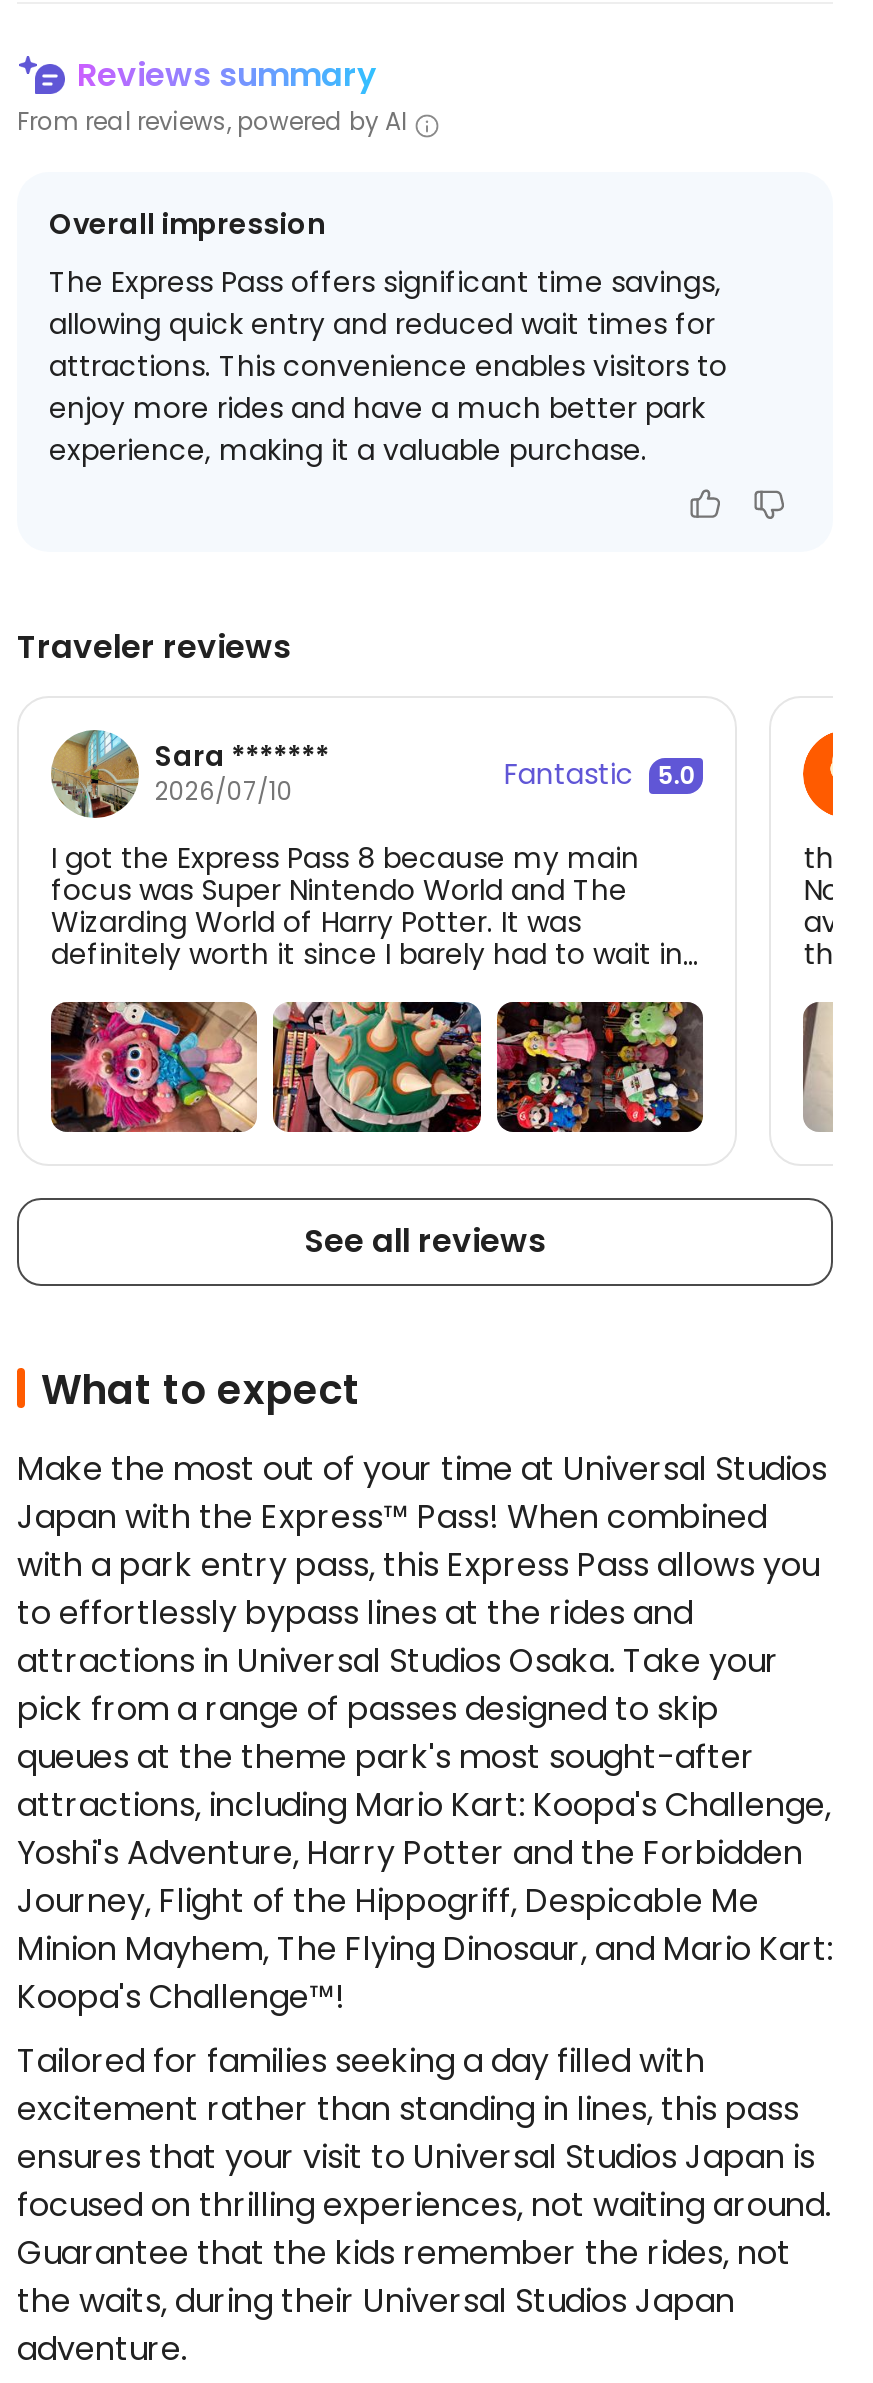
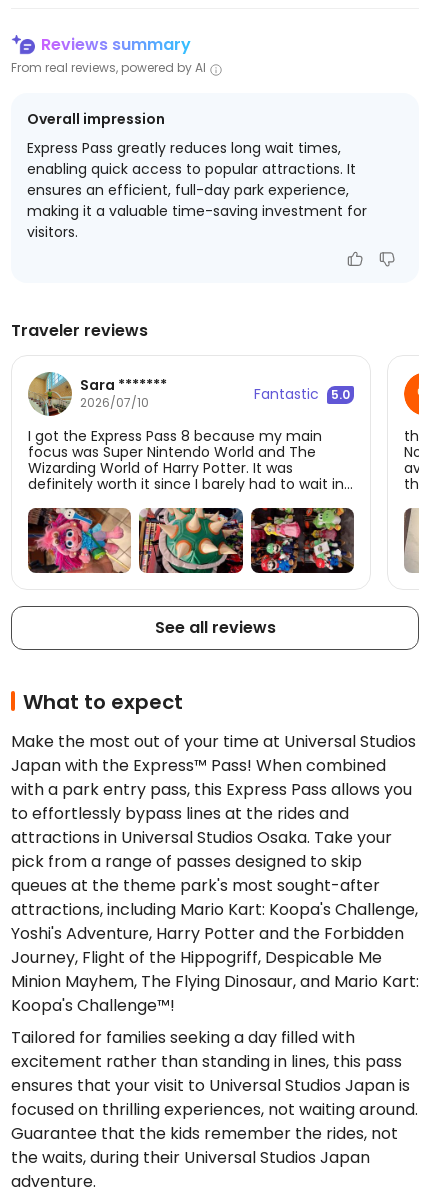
- The Express Pass offers significant time savings,
- allowing quick entry and reduced wait times for
- attractions. This convenience enables visitors to
- enjoy more rides and have a much better park
- experience, making it a valuable purchase.
+ Express Pass greatly reduces long wait times,
+ enabling quick access to popular attractions. It
+ ensures an efficient, full-day park experience,
+ making it a valuable time-saving investment for
+ visitors.
